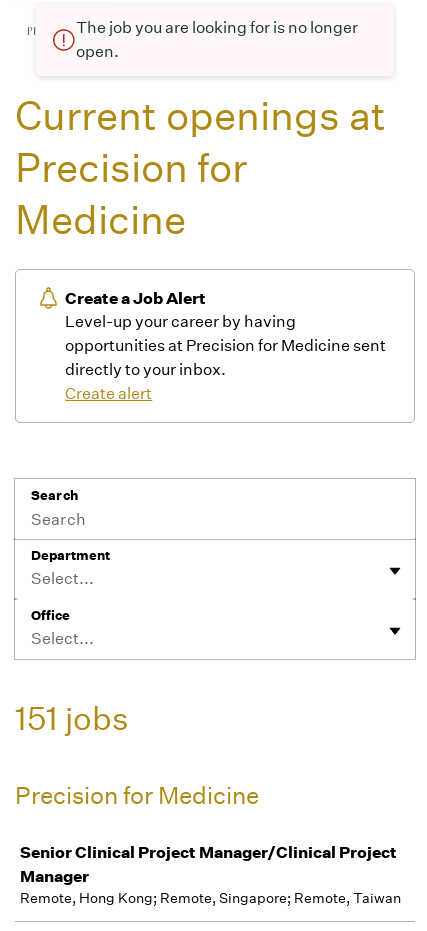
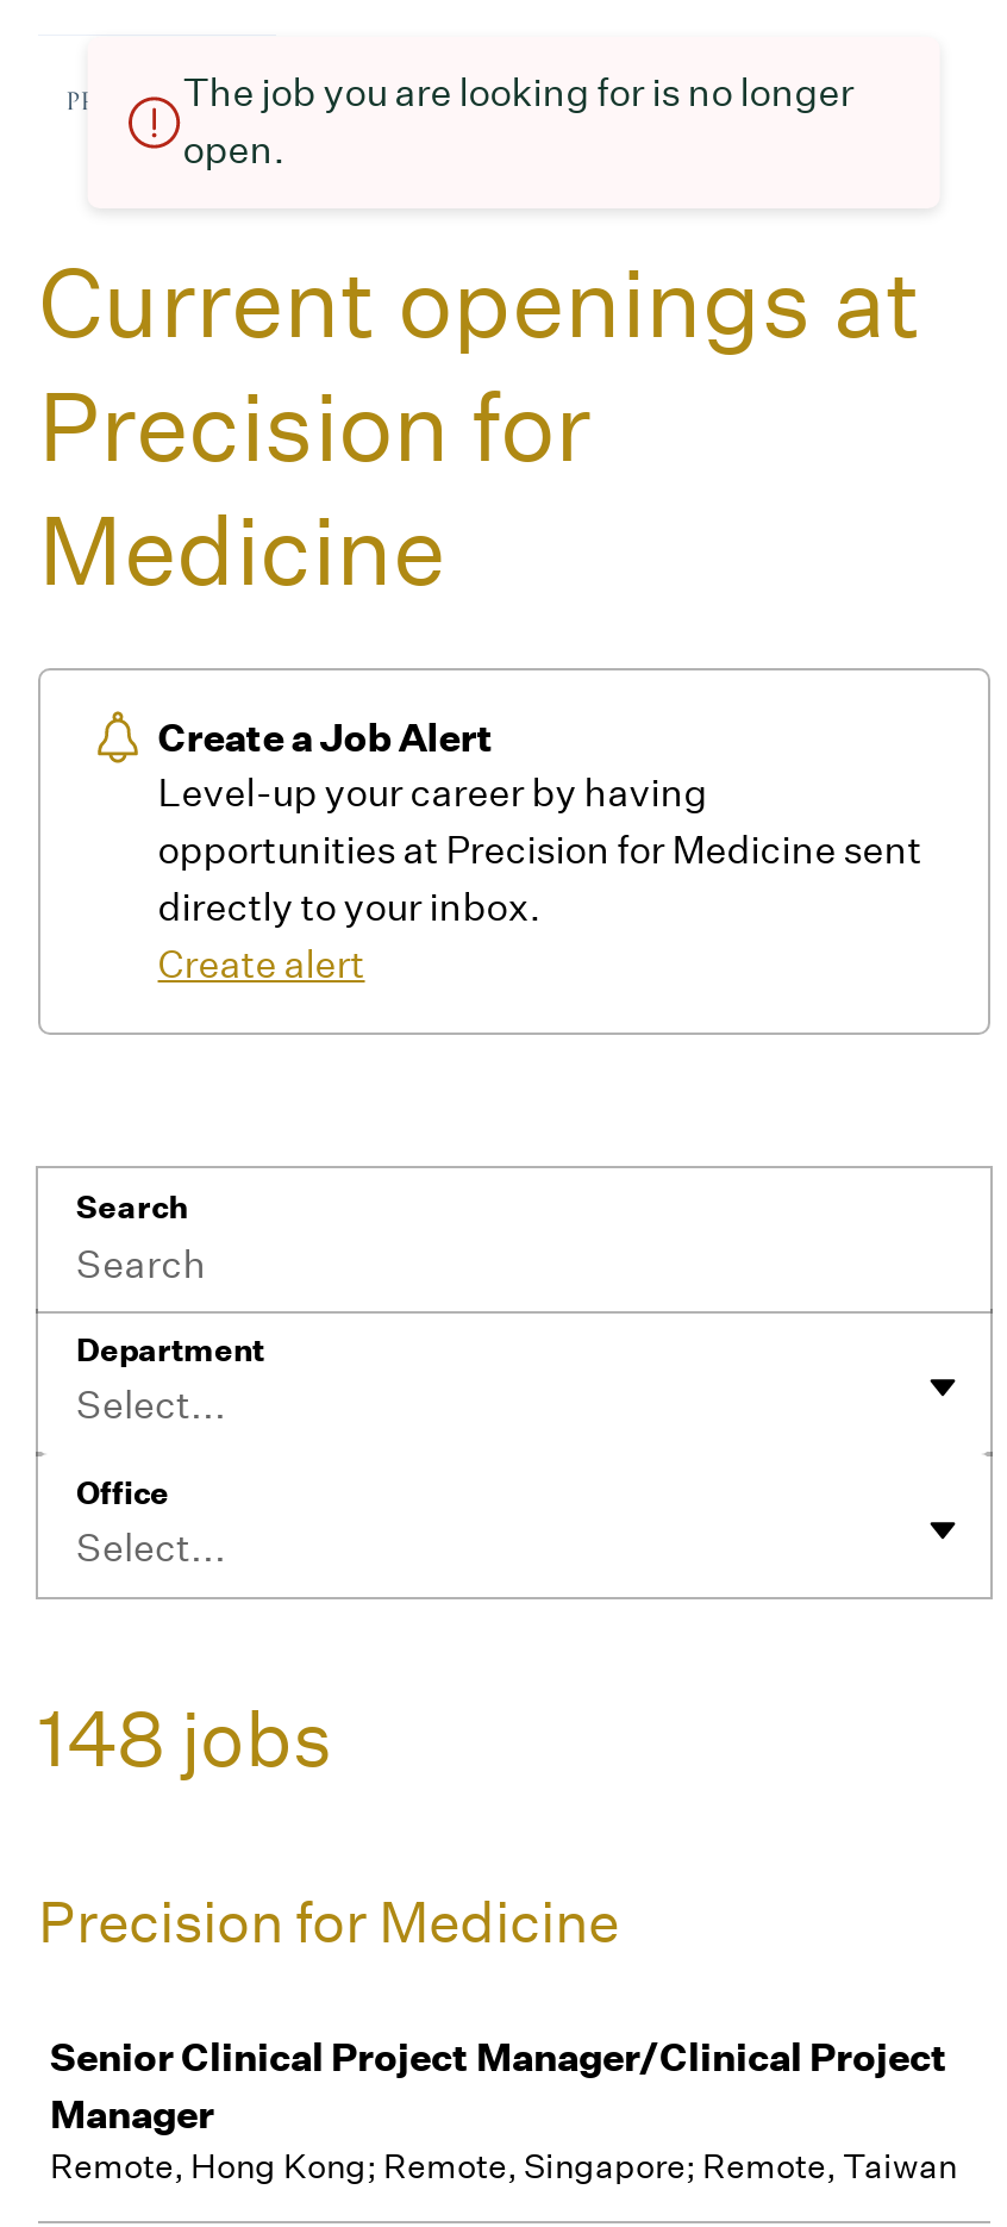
- 151 jobs
+ 148 jobs
